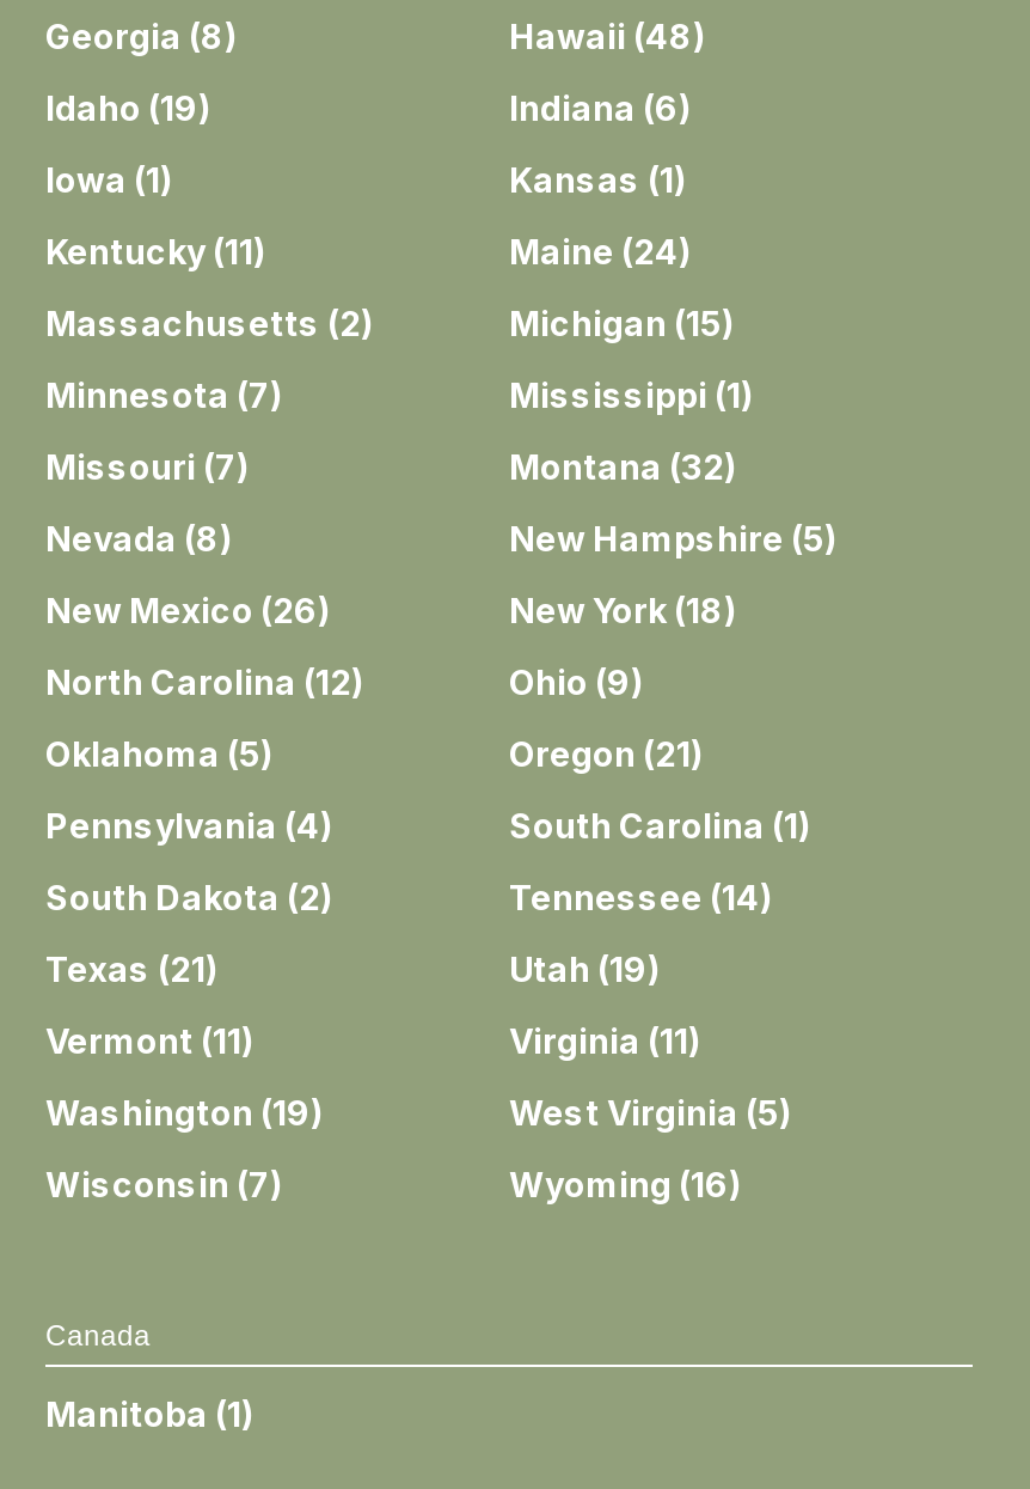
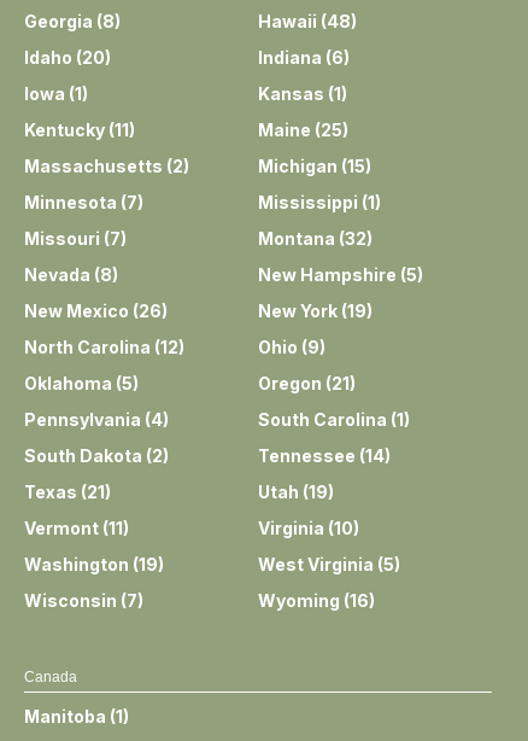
- Idaho (19)
+ Idaho (20)

- Maine (24)
+ Maine (25)

- New York (18)
+ New York (19)

- Virginia (11)
+ Virginia (10)
